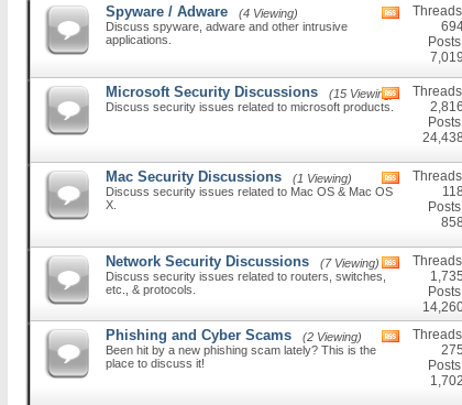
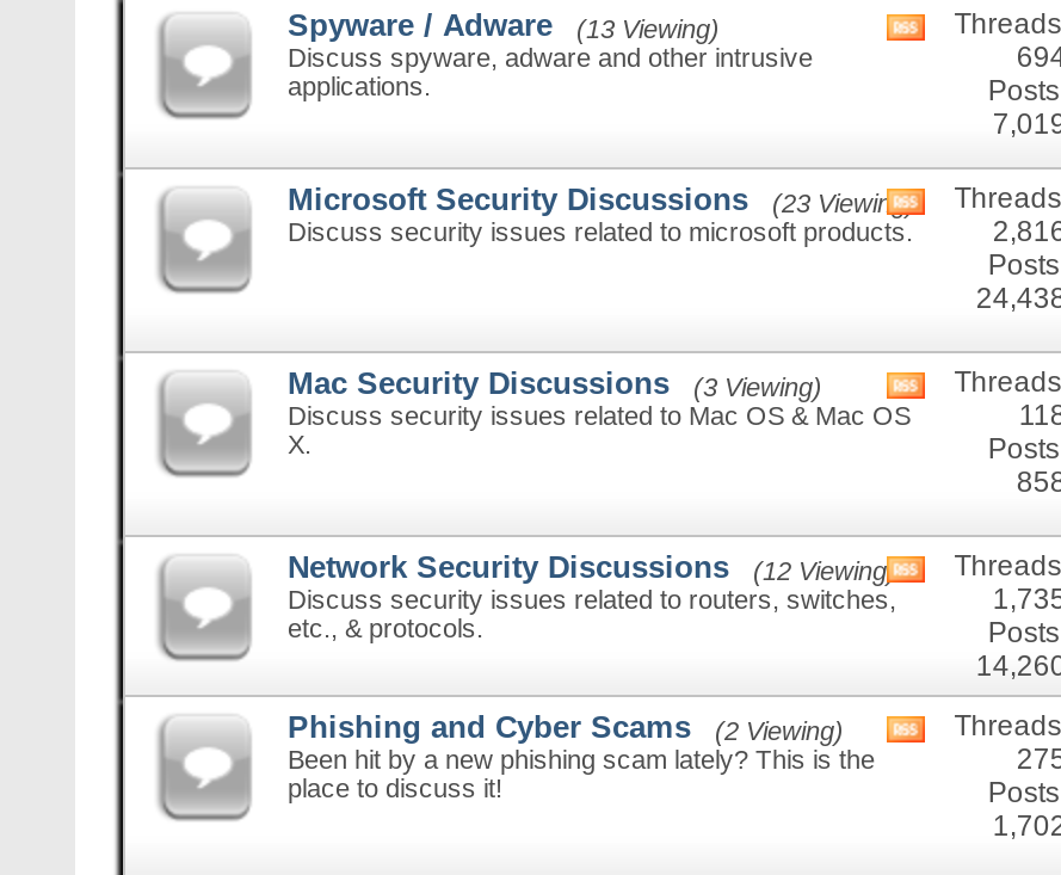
- Spyware / Adware (4 Viewing)
+ Spyware / Adware (13 Viewing)

- (15 Viewing)
+ (23 Viewing)

- Mac Security Discussions (1 Viewing)
+ Mac Security Discussions (3 Viewing)

- (7 Viewing)
+ (12 Viewing)
